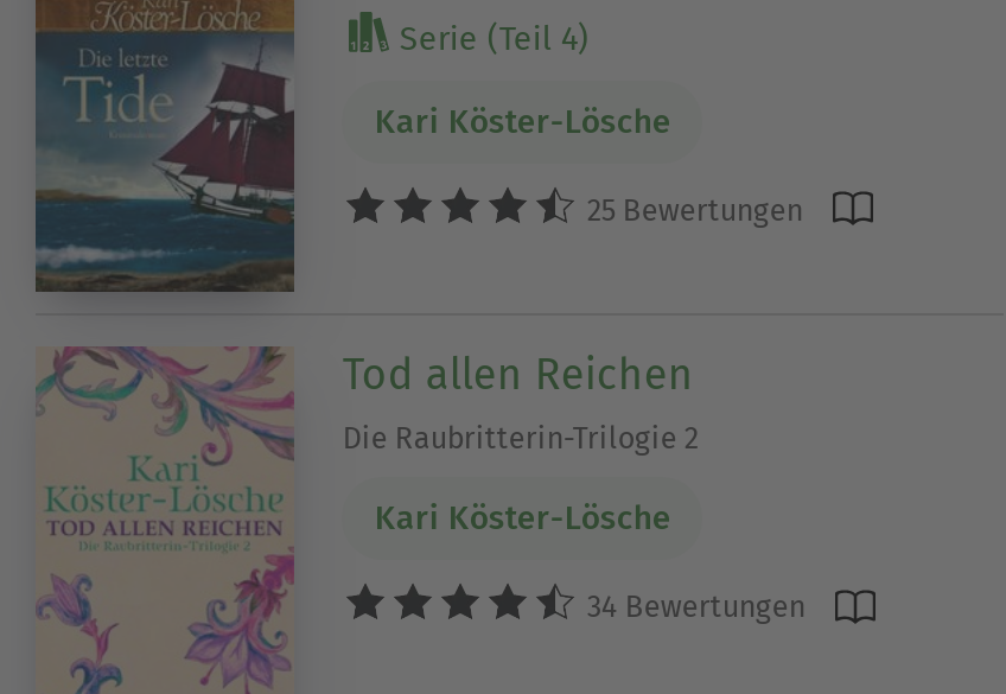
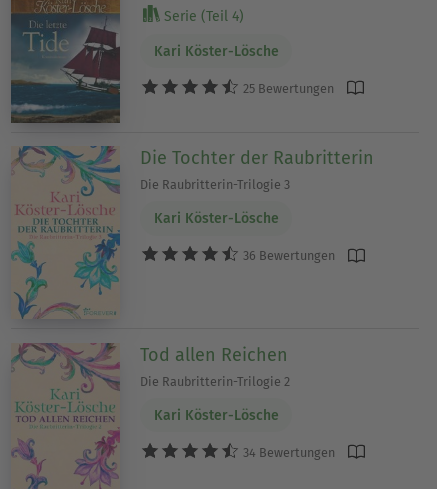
+ [image]
+ Die Tochter der Raubritterin
+ Die Raubritterin-Trilogie 3
+ Kari Köster-Lösche
+ 36 Bewertungen
